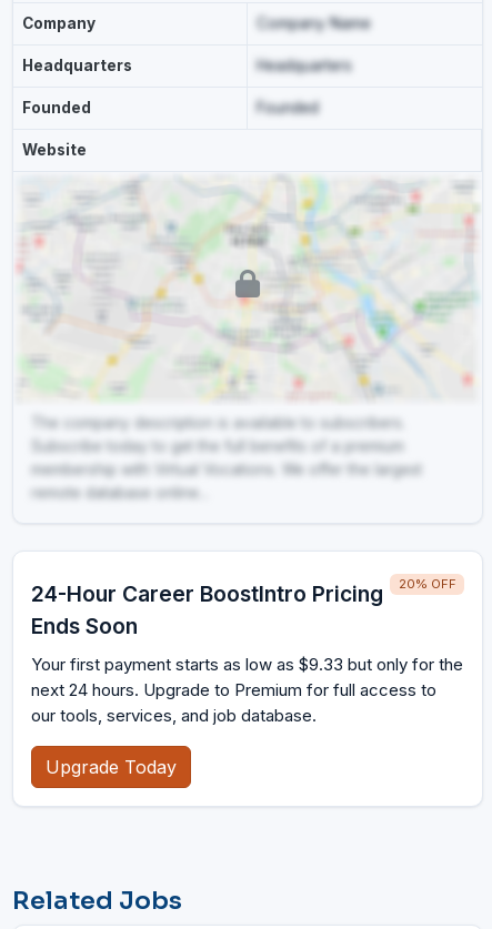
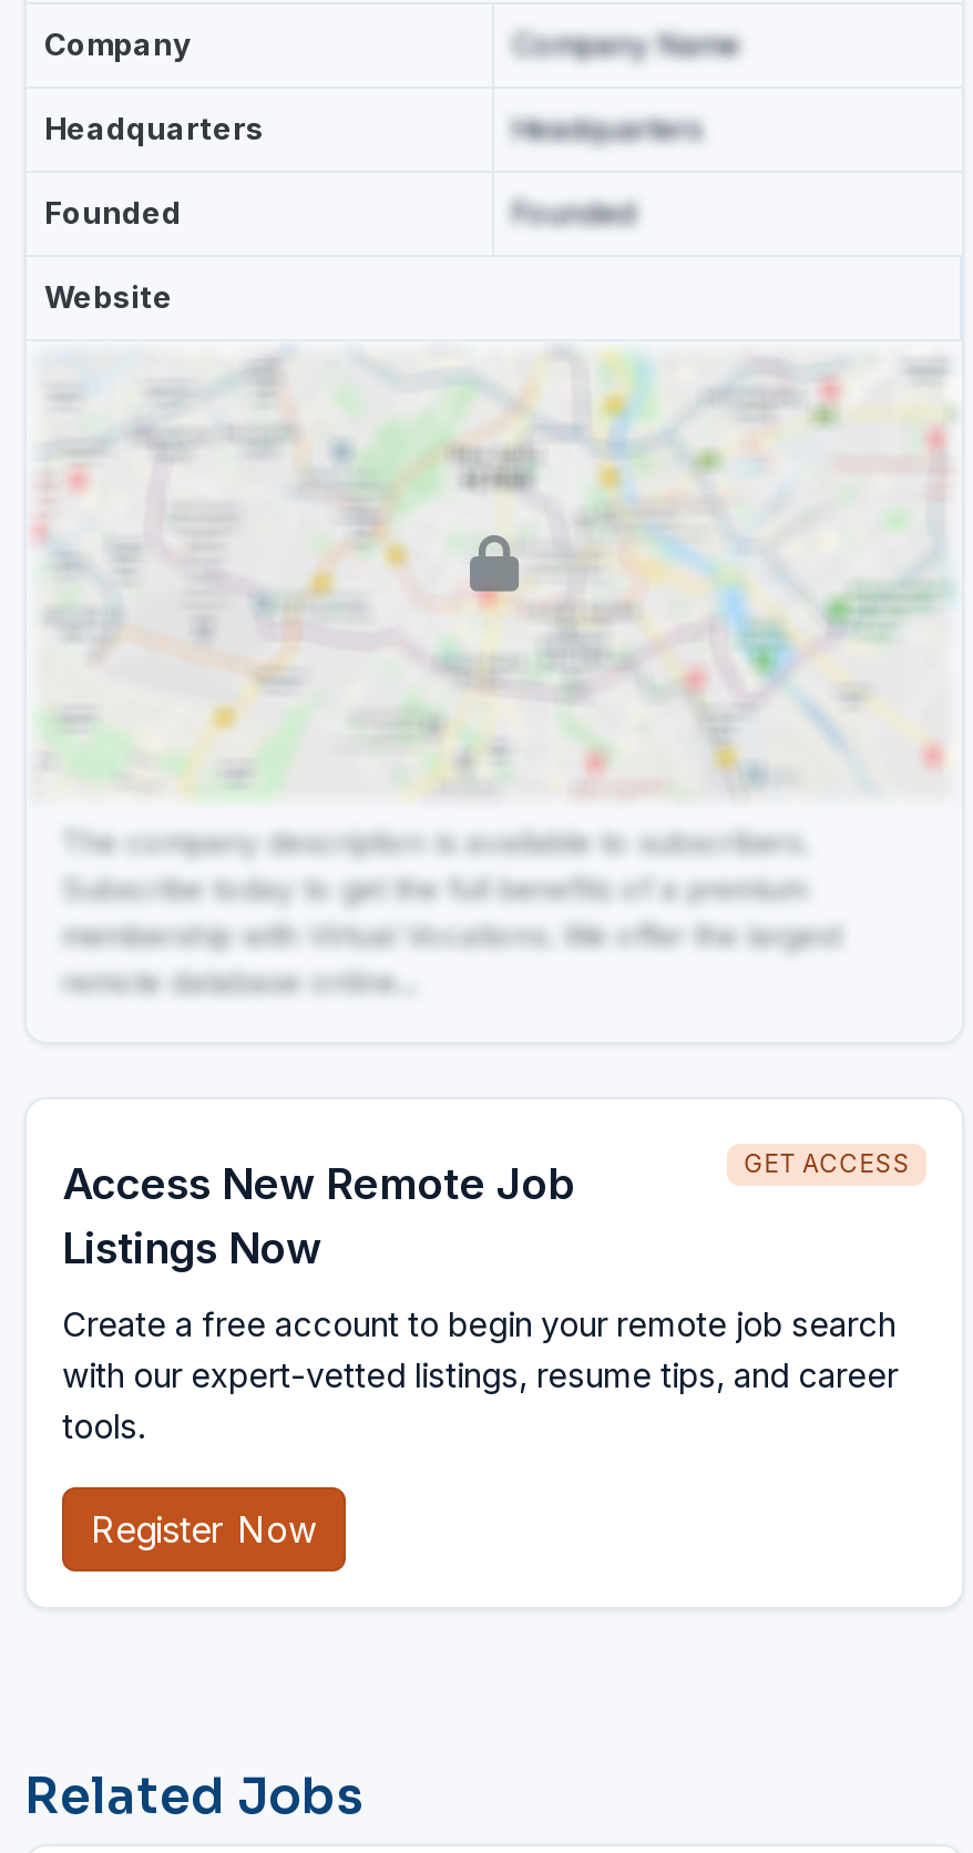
- 20% OFF
- 24-Hour Career BoostIntro Pricing
- Ends Soon
+ GET ACCESS
+ Access New Remote Job
+ Listings Now

- Your first payment starts as low as $9.33 but only for the
- next 24 hours. Upgrade to Premium for full access to
- our tools, services, and job database.
+ Create a free account to begin your remote job search
+ with our expert-vetted listings, resume tips, and career
+ tools.

- Upgrade Today
+ Register Now
